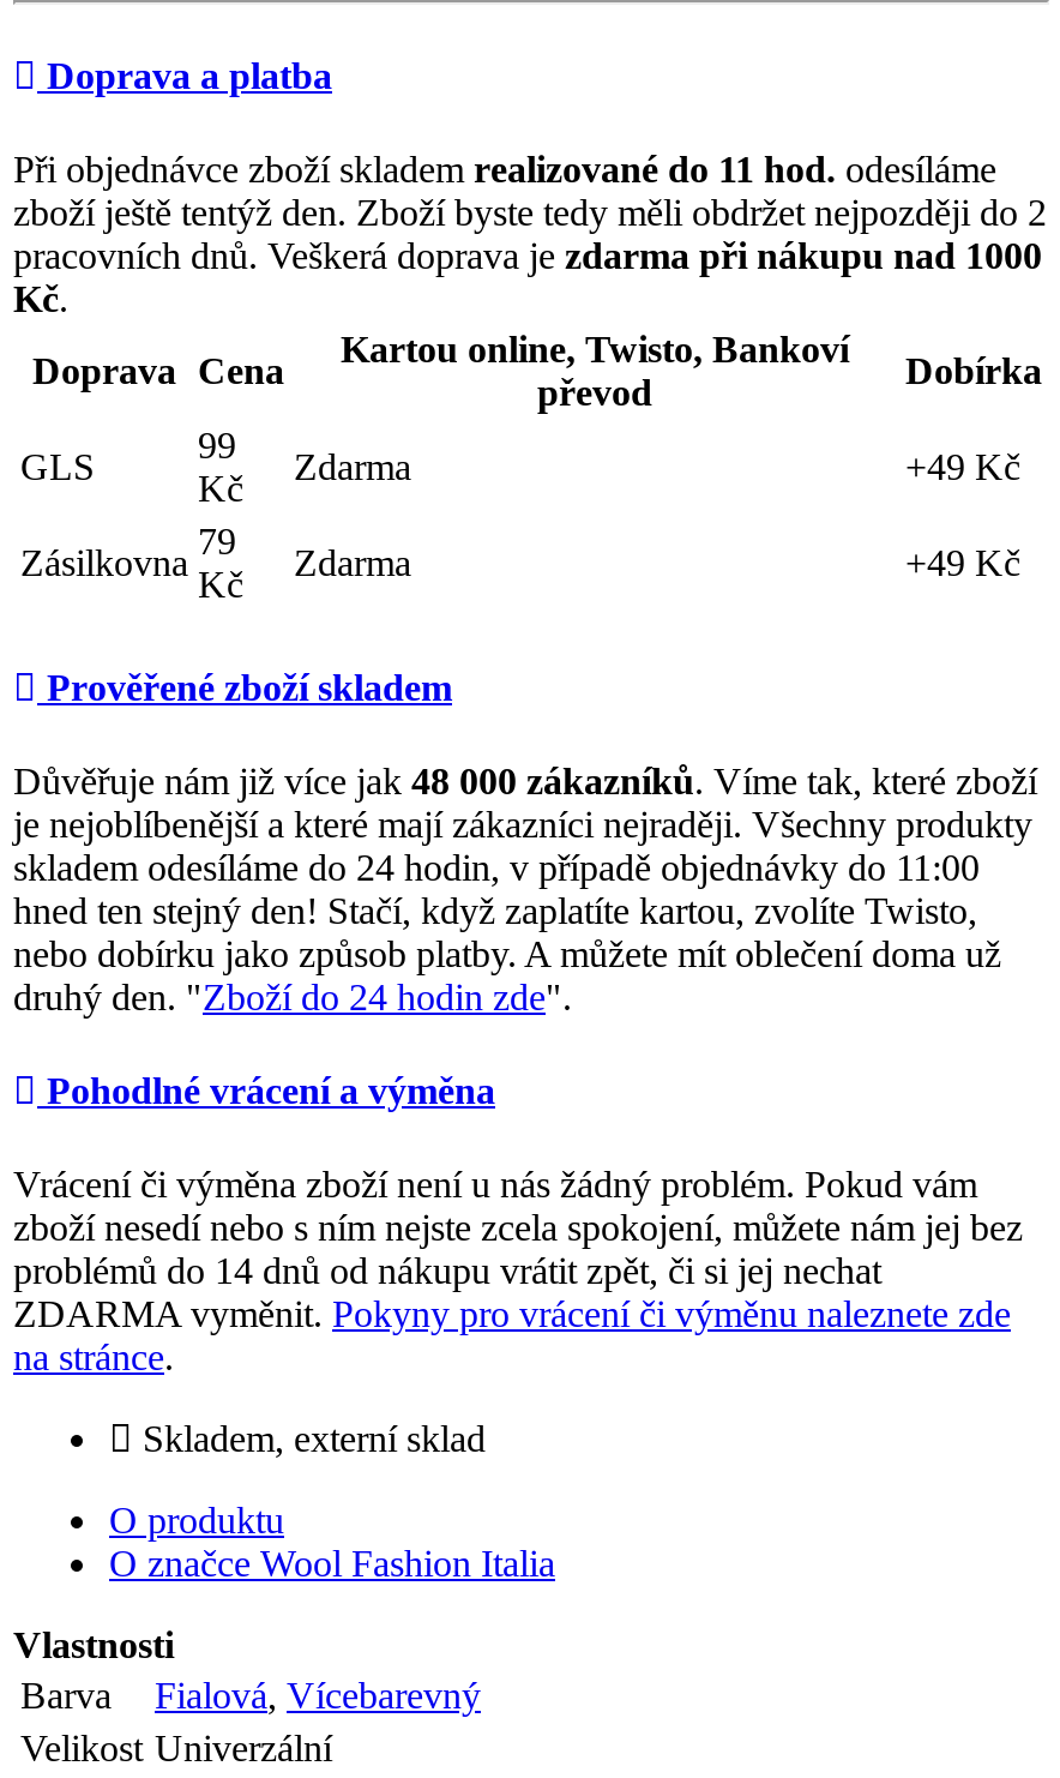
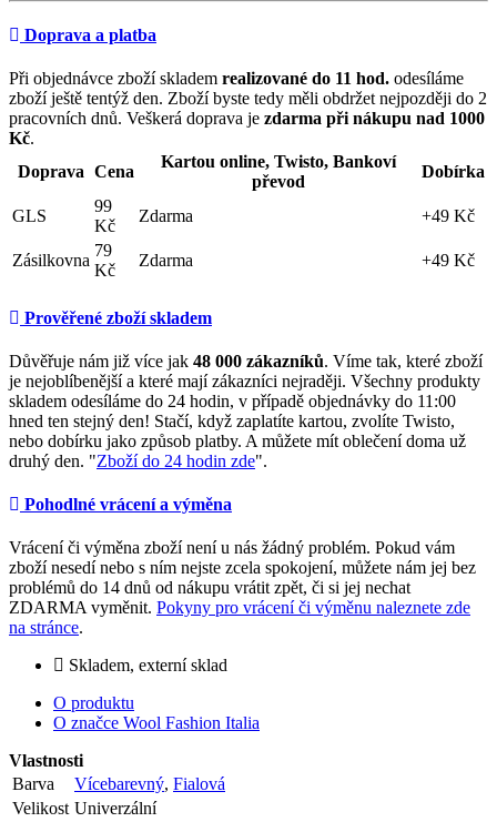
- Fialová, Vícebarevný
+ Vícebarevný, Fialová
